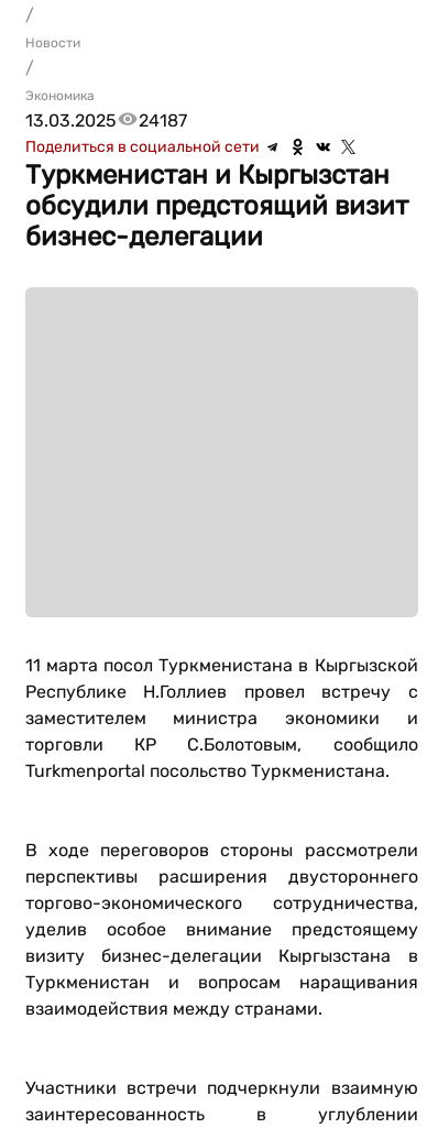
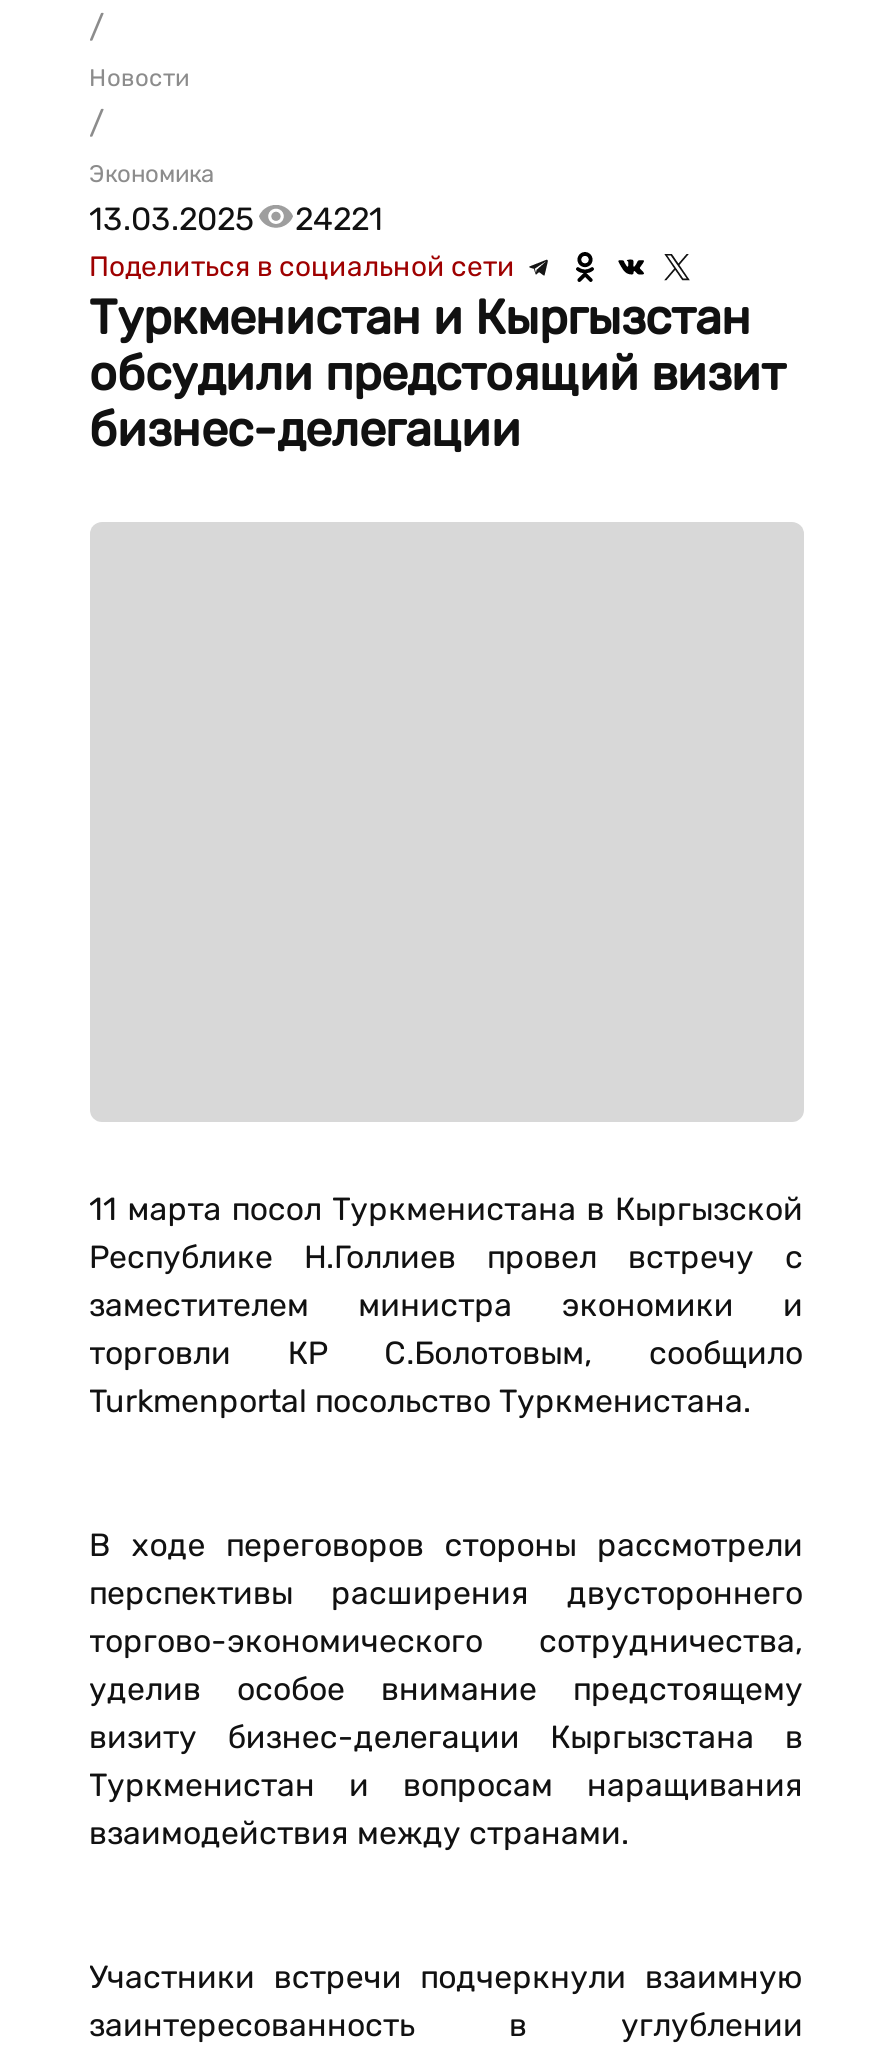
- 13.03.2025 24187
+ 13.03.2025 24221
